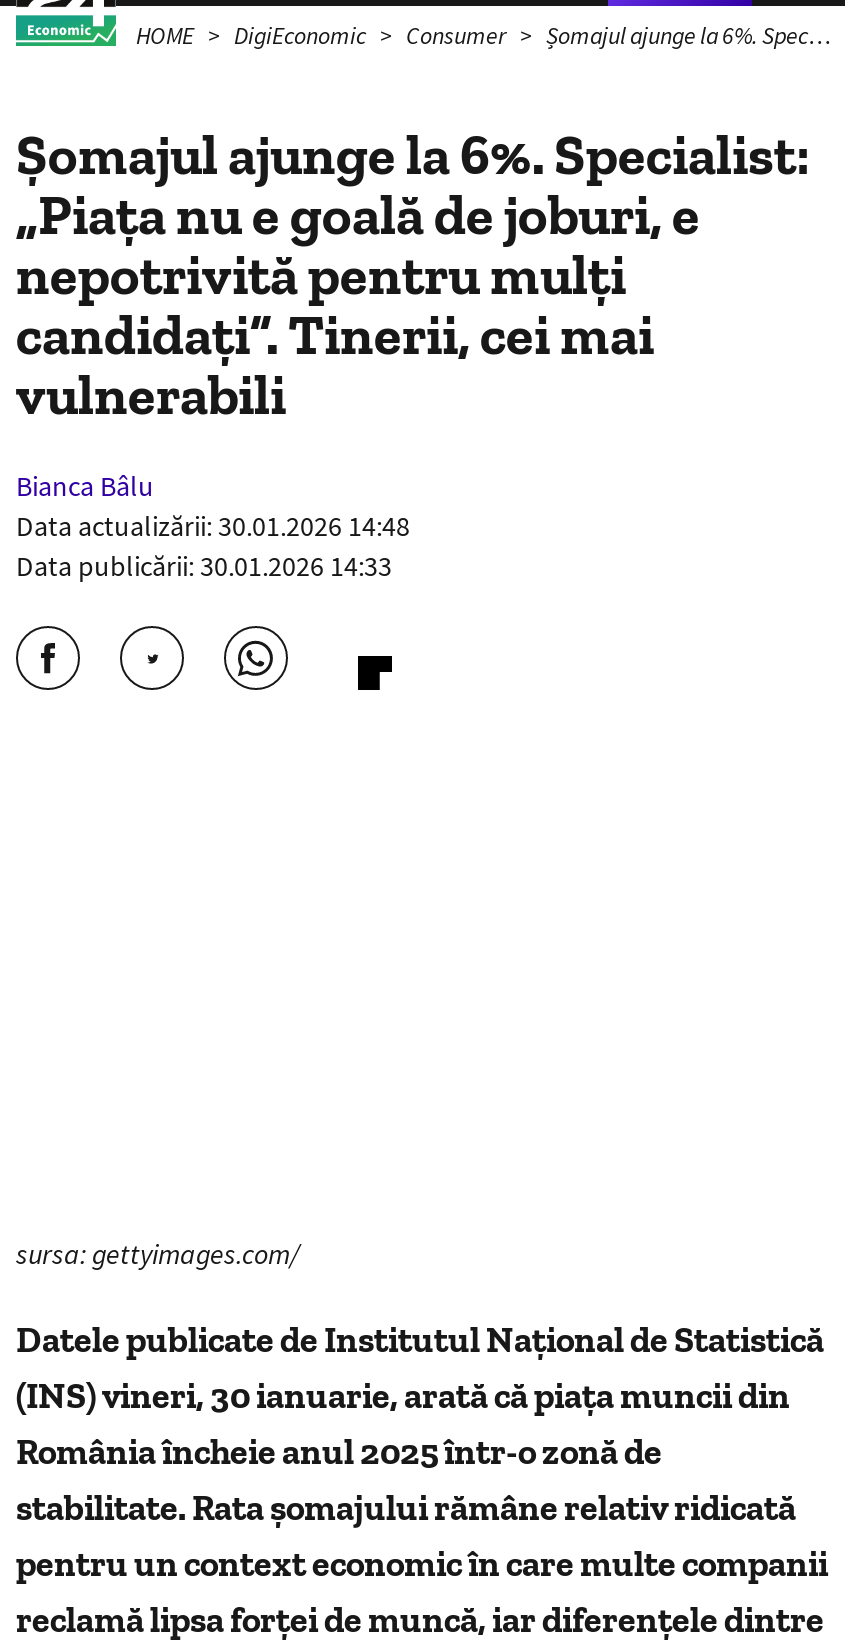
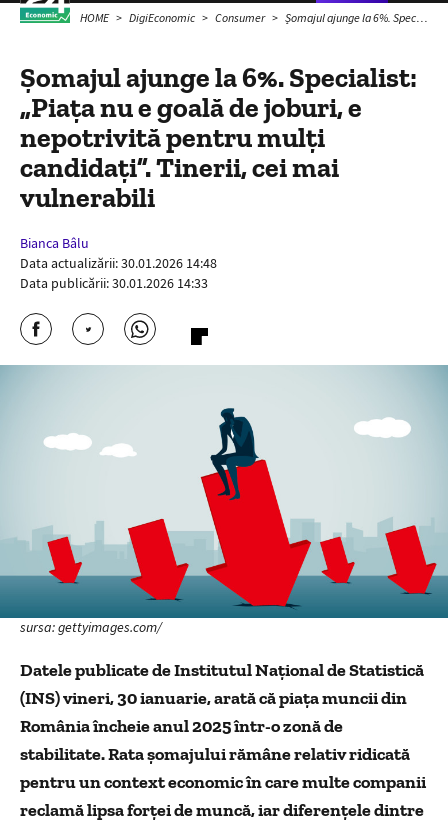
+ [image]
